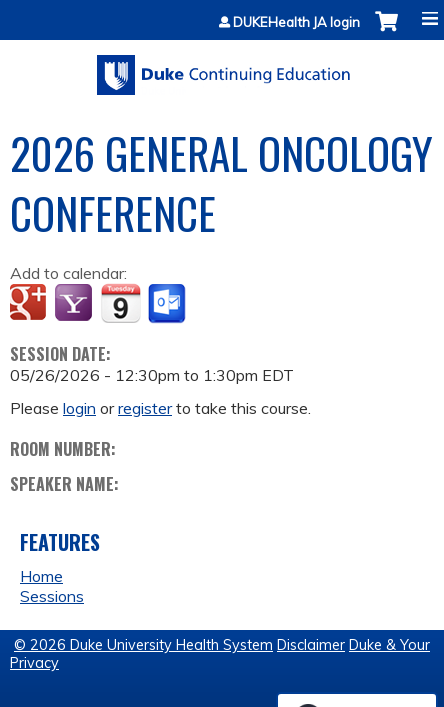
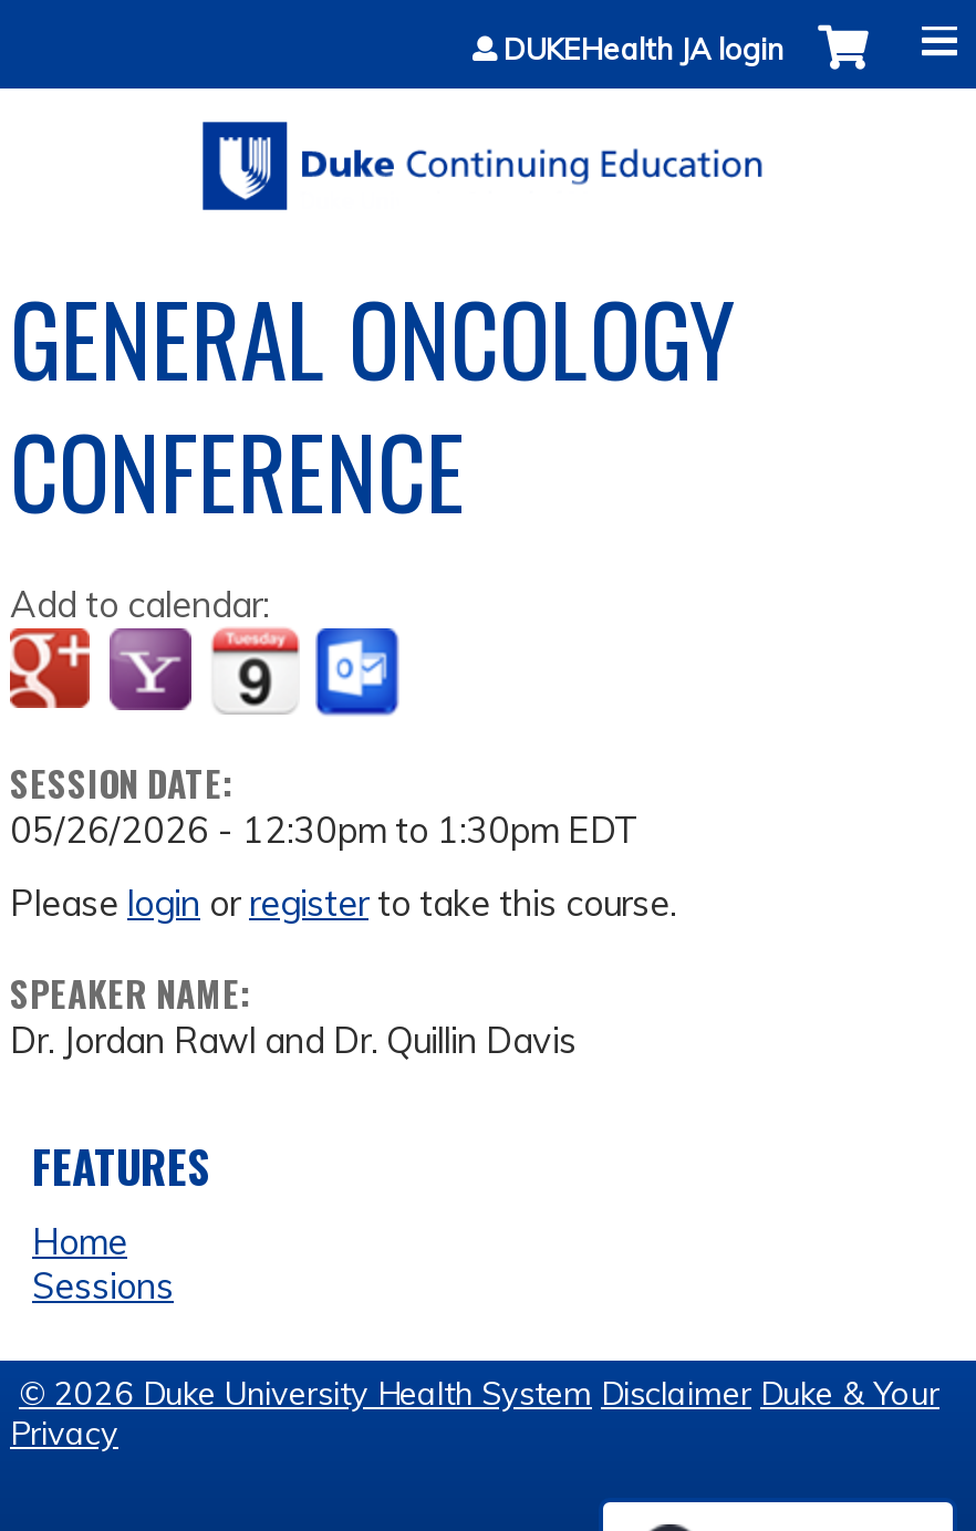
- 2026 GENERAL ONCOLOGY
+ GENERAL ONCOLOGY

- ROOM NUMBER:

moved up: SPEAKER NAME:

+ Dr. Jordan Rawl and Dr. Quillin Davis
